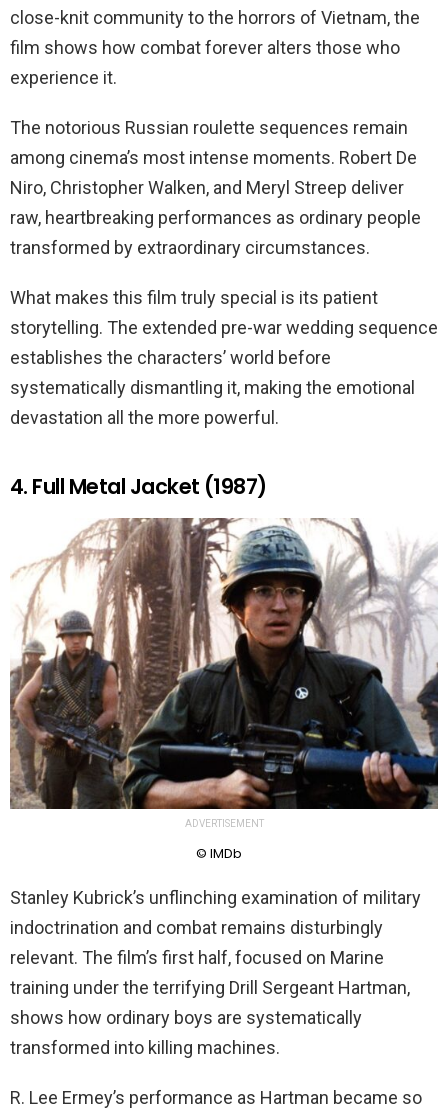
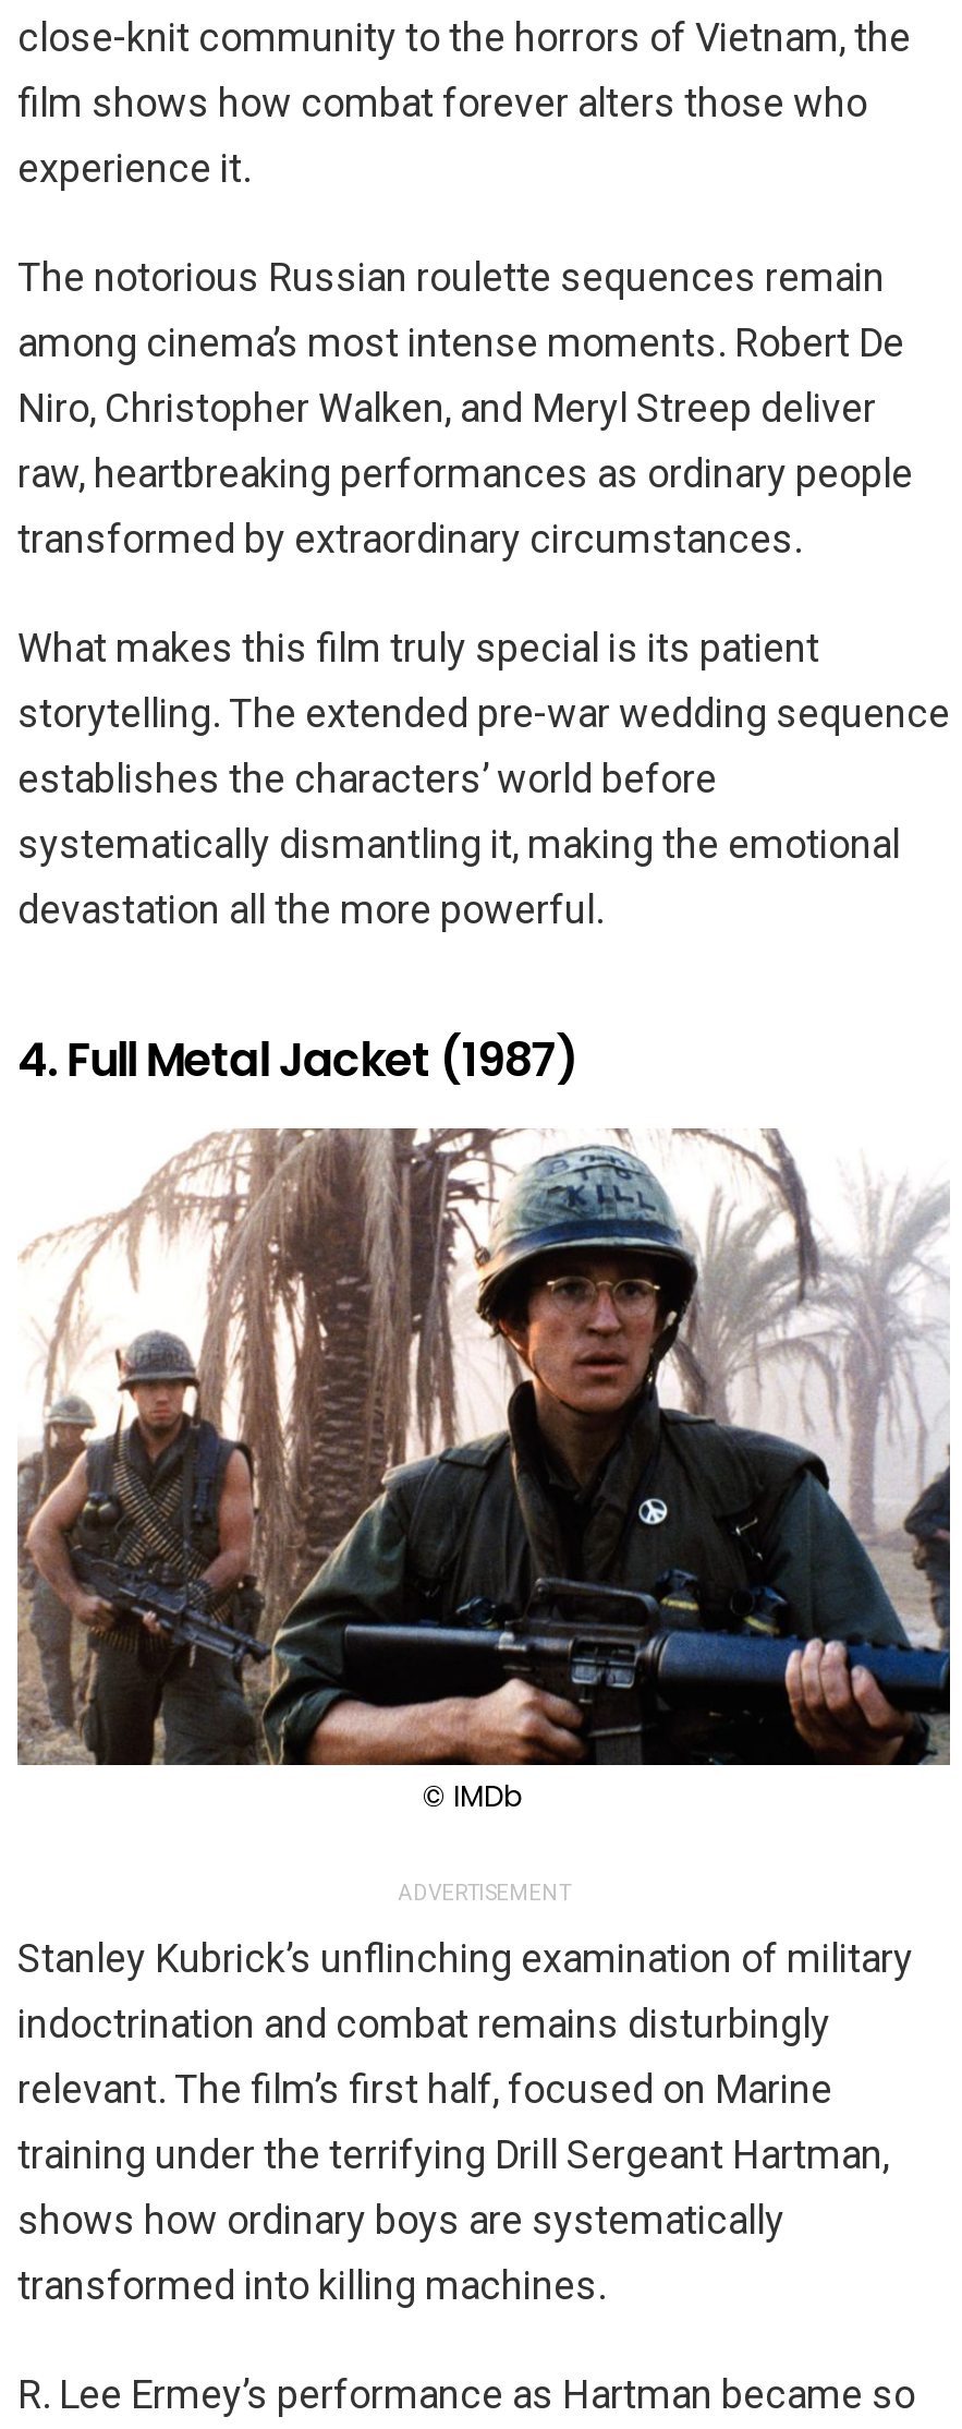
moved down: ADVERTISEMENT

moved up: © IMDb
